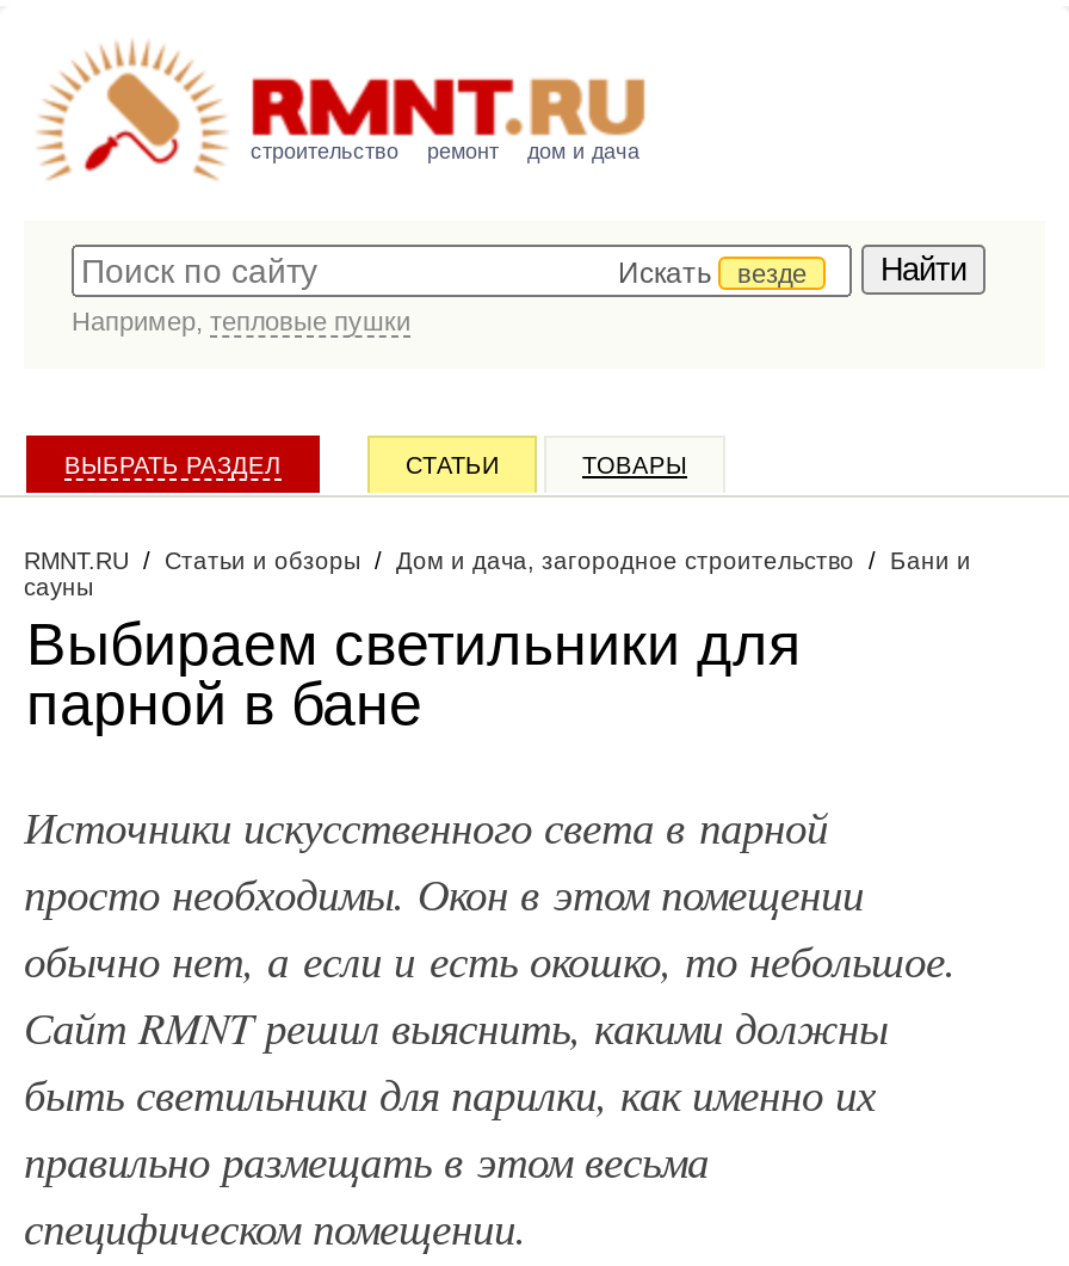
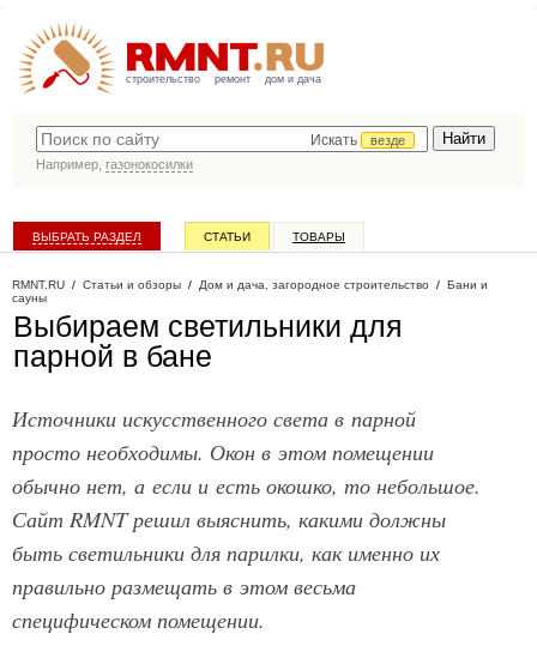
- Например, тепловые пушки
+ Например, газонокосилки
